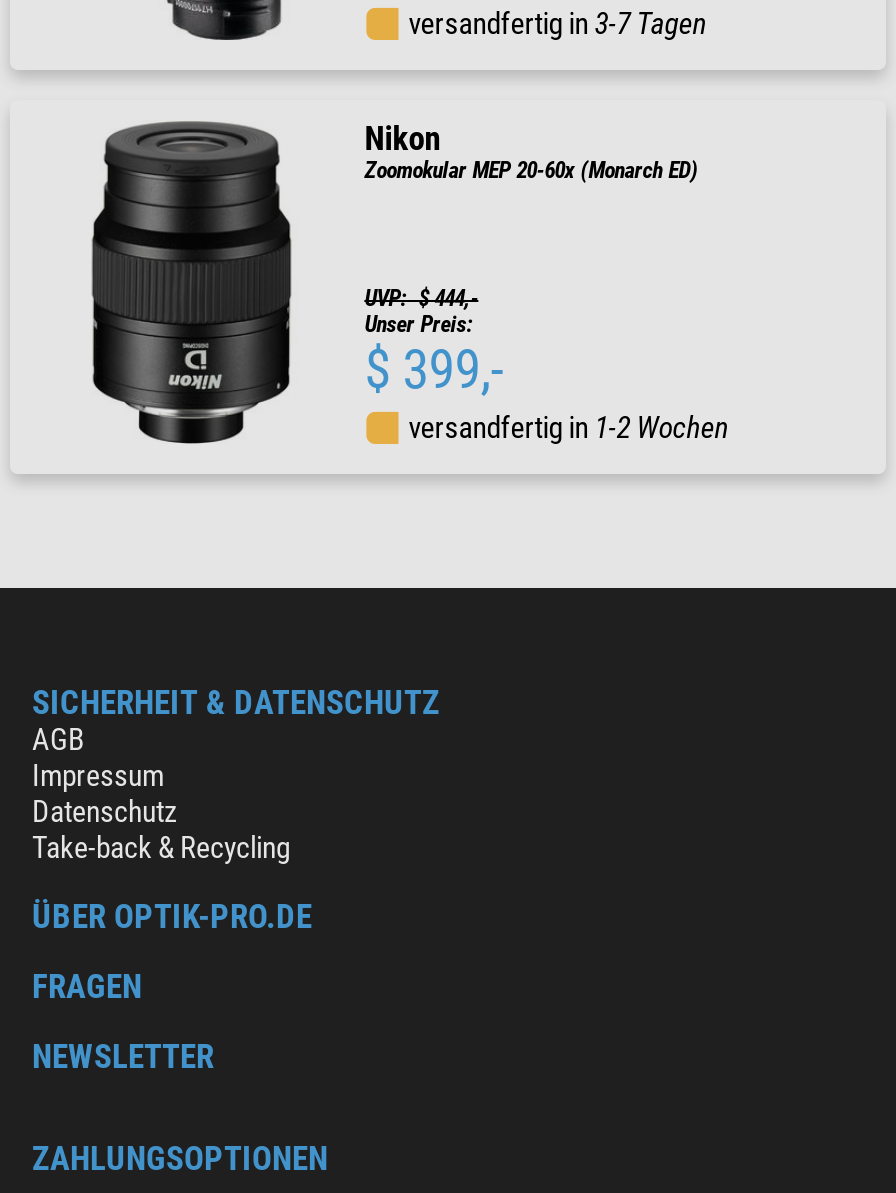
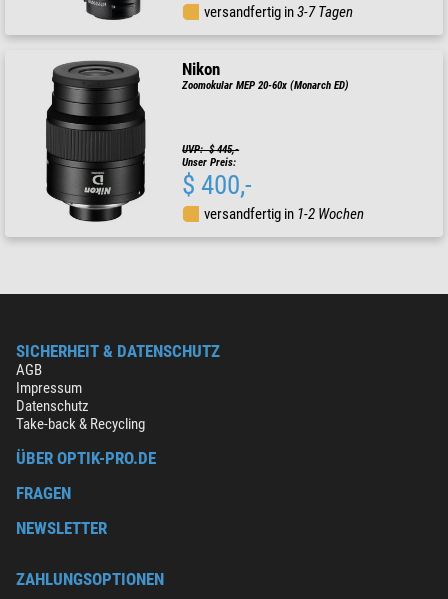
- UVP: $ 444,-
+ UVP: $ 445,-

- $ 399,-
+ $ 400,-
